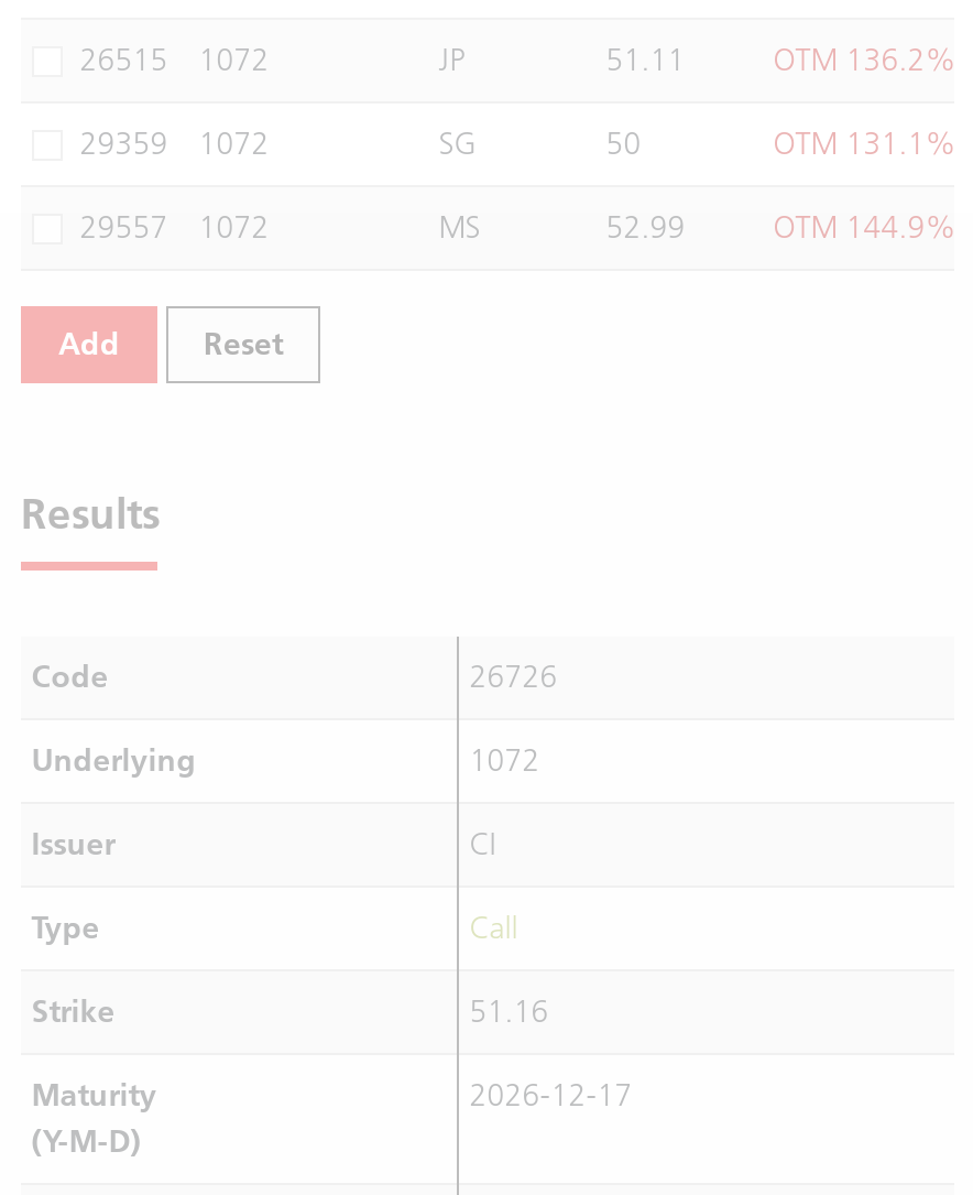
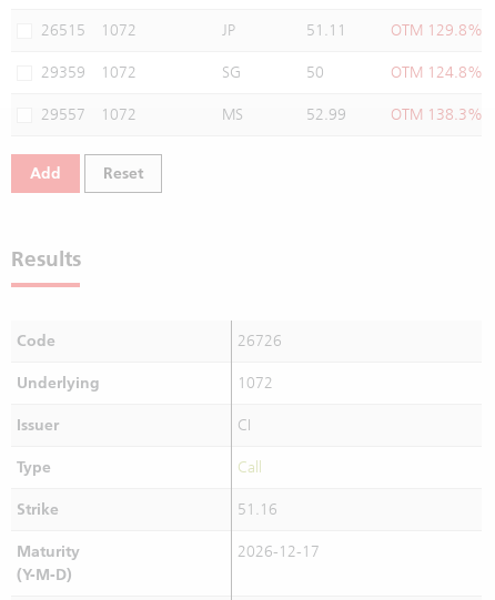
- OTM 136.2%
+ OTM 129.8%

- OTM 131.1%
+ OTM 124.8%

- OTM 144.9%
+ OTM 138.3%
